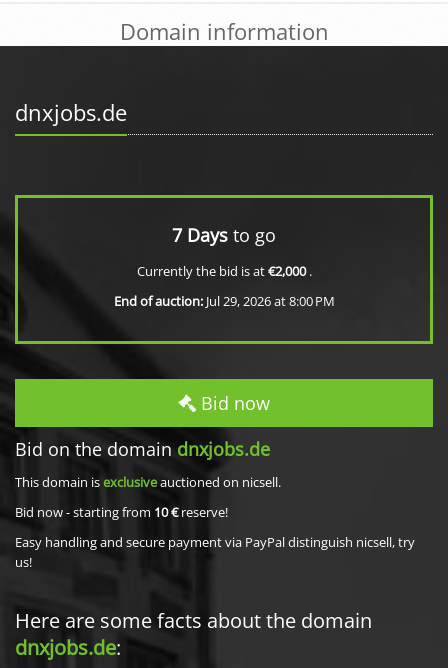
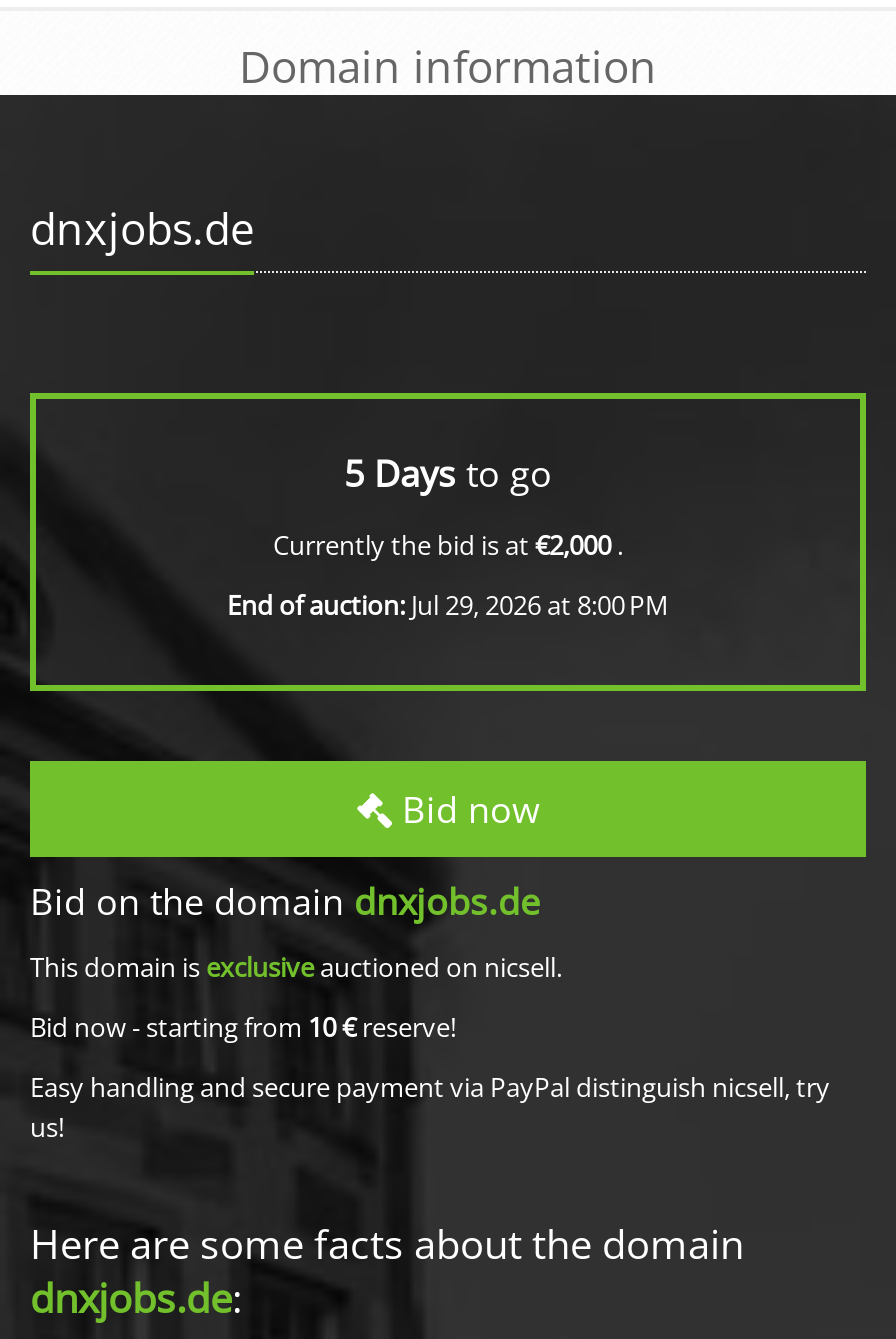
- 7 Days to go
+ 5 Days to go
